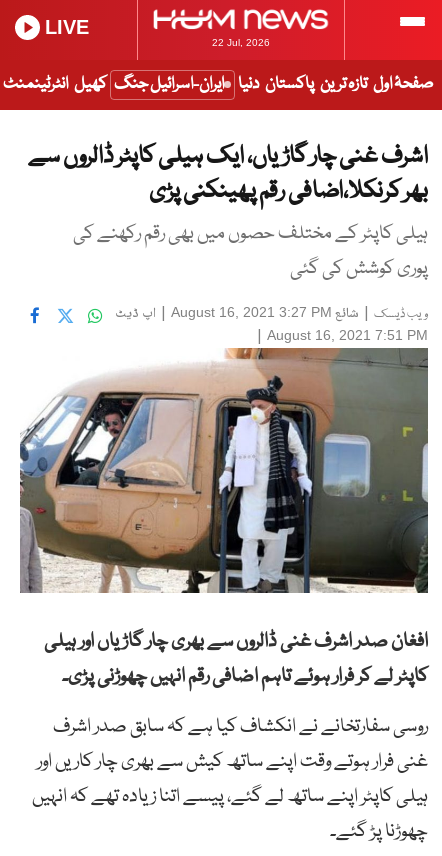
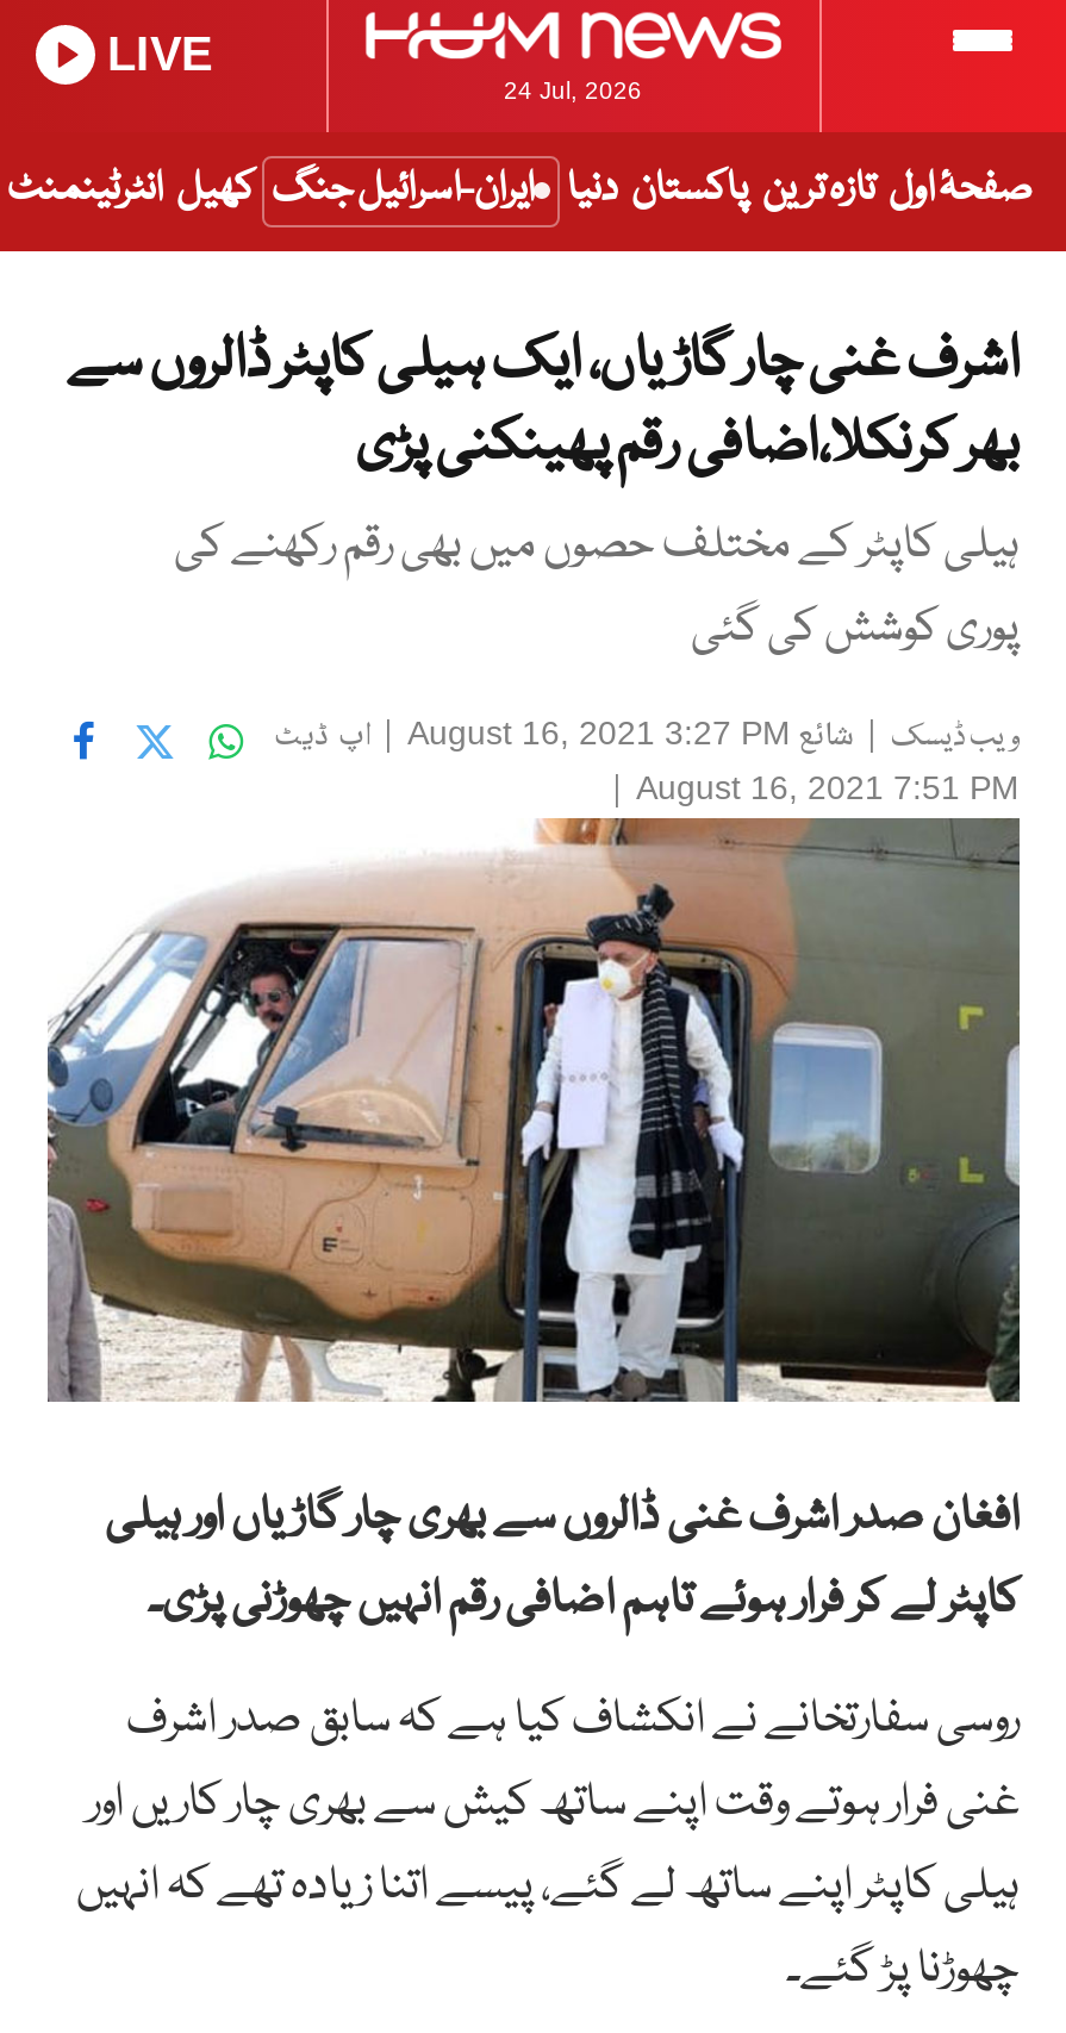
- 22 Jul, 2026
+ 24 Jul, 2026
